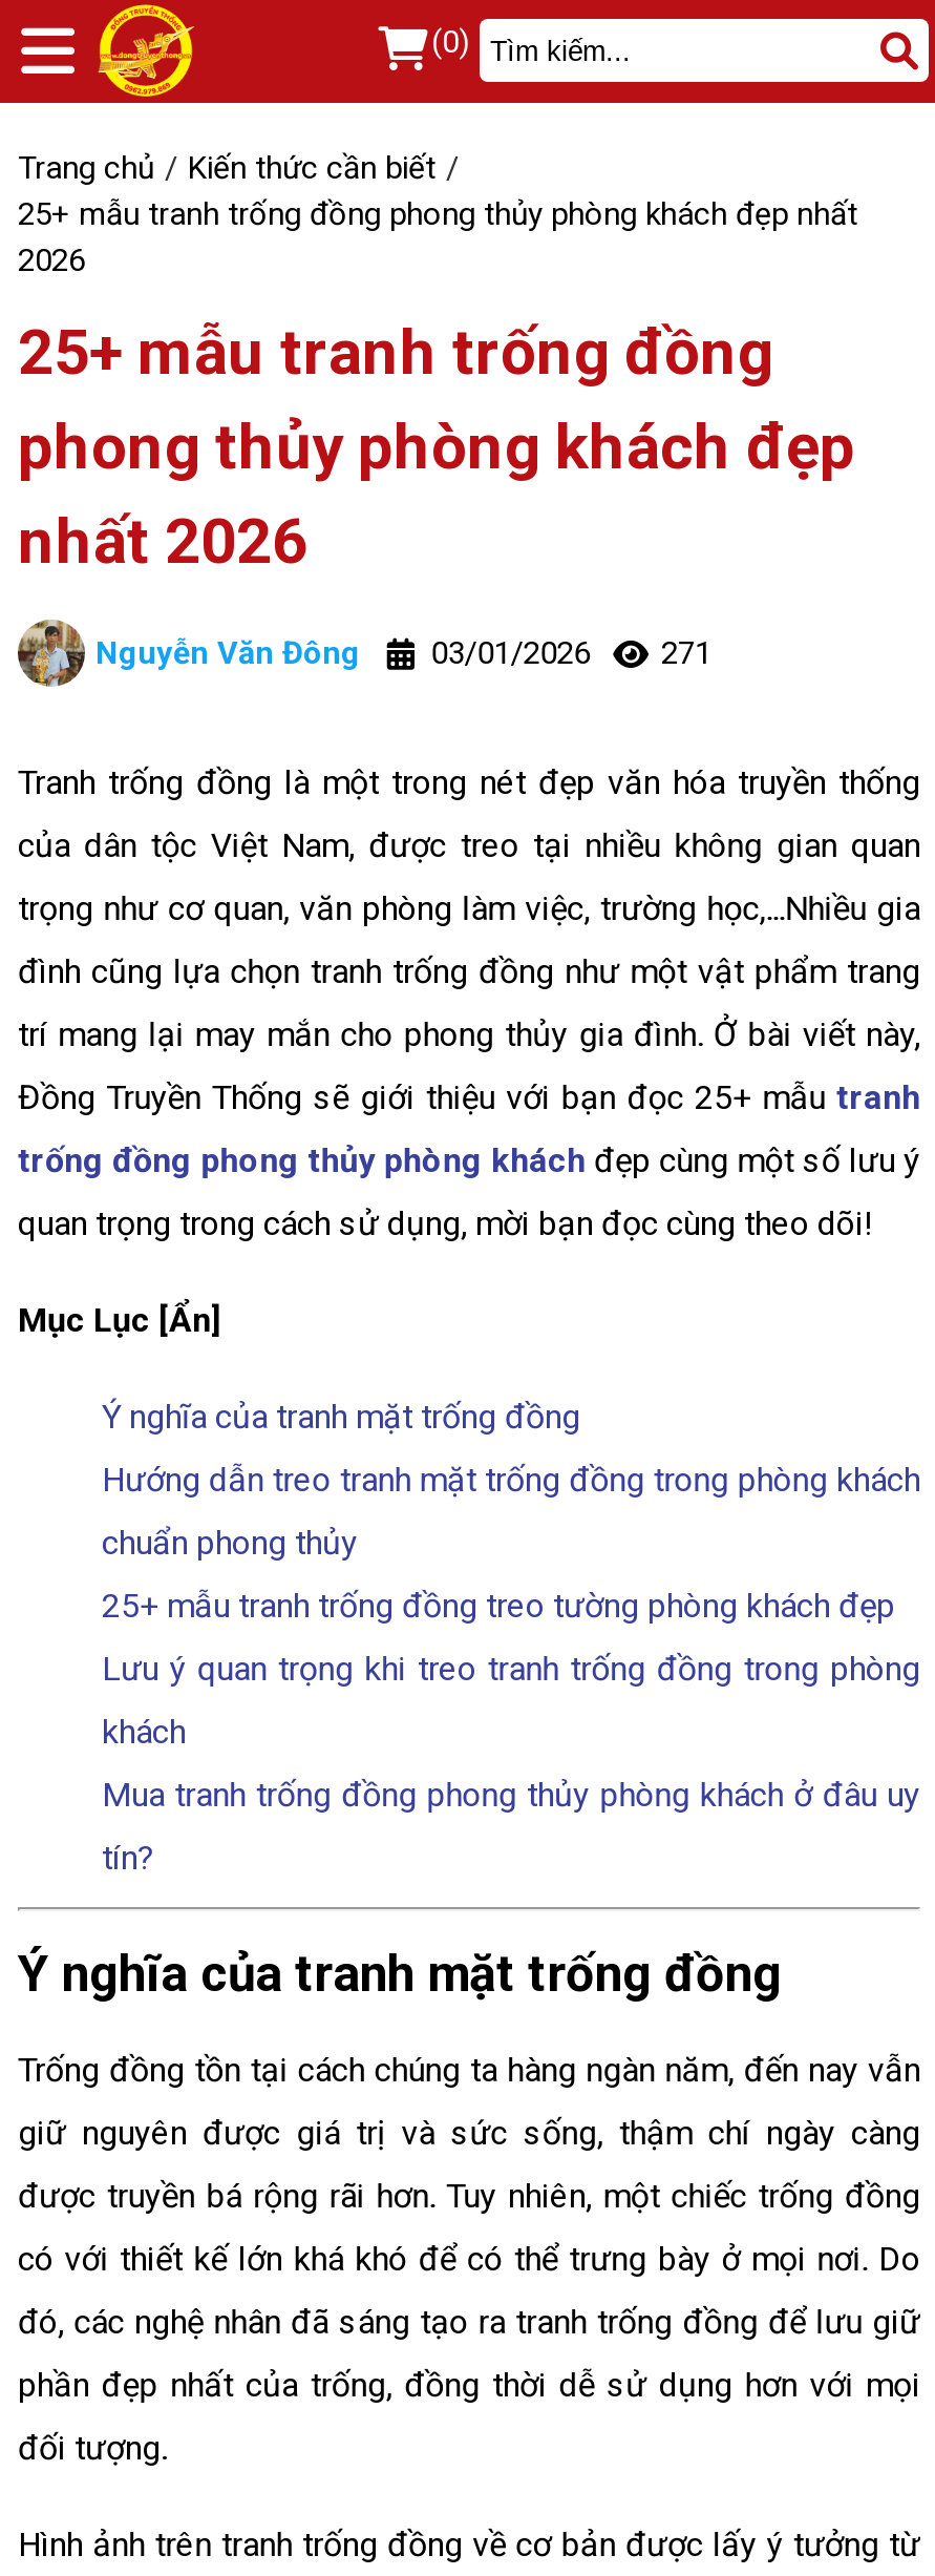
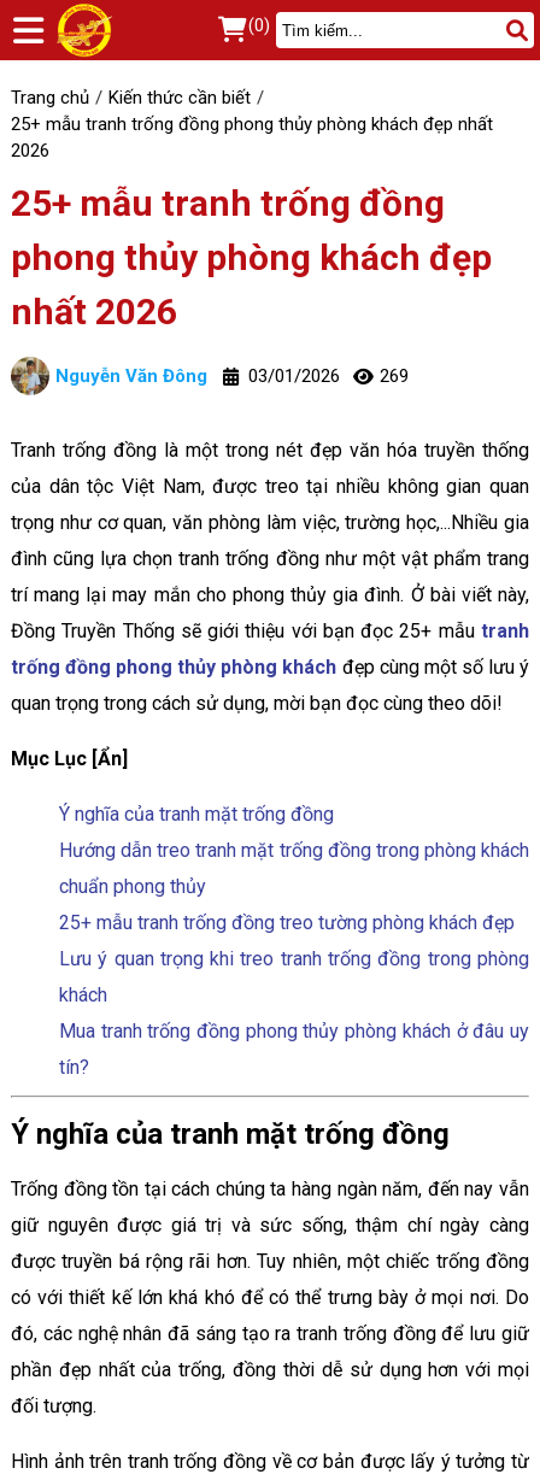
- Nguyễn Văn Đông 03/01/2026 271
+ Nguyễn Văn Đông 03/01/2026 269
